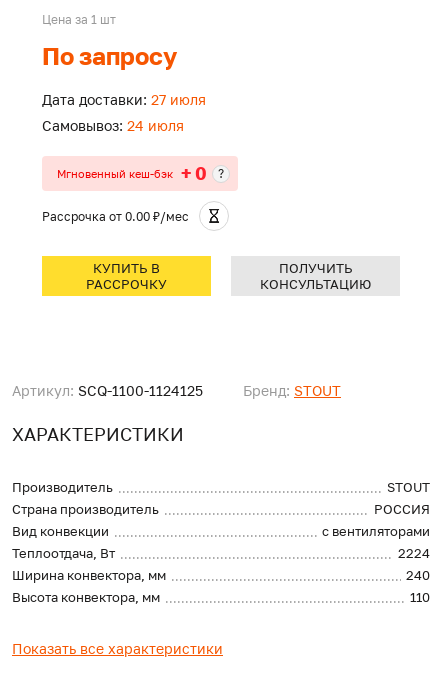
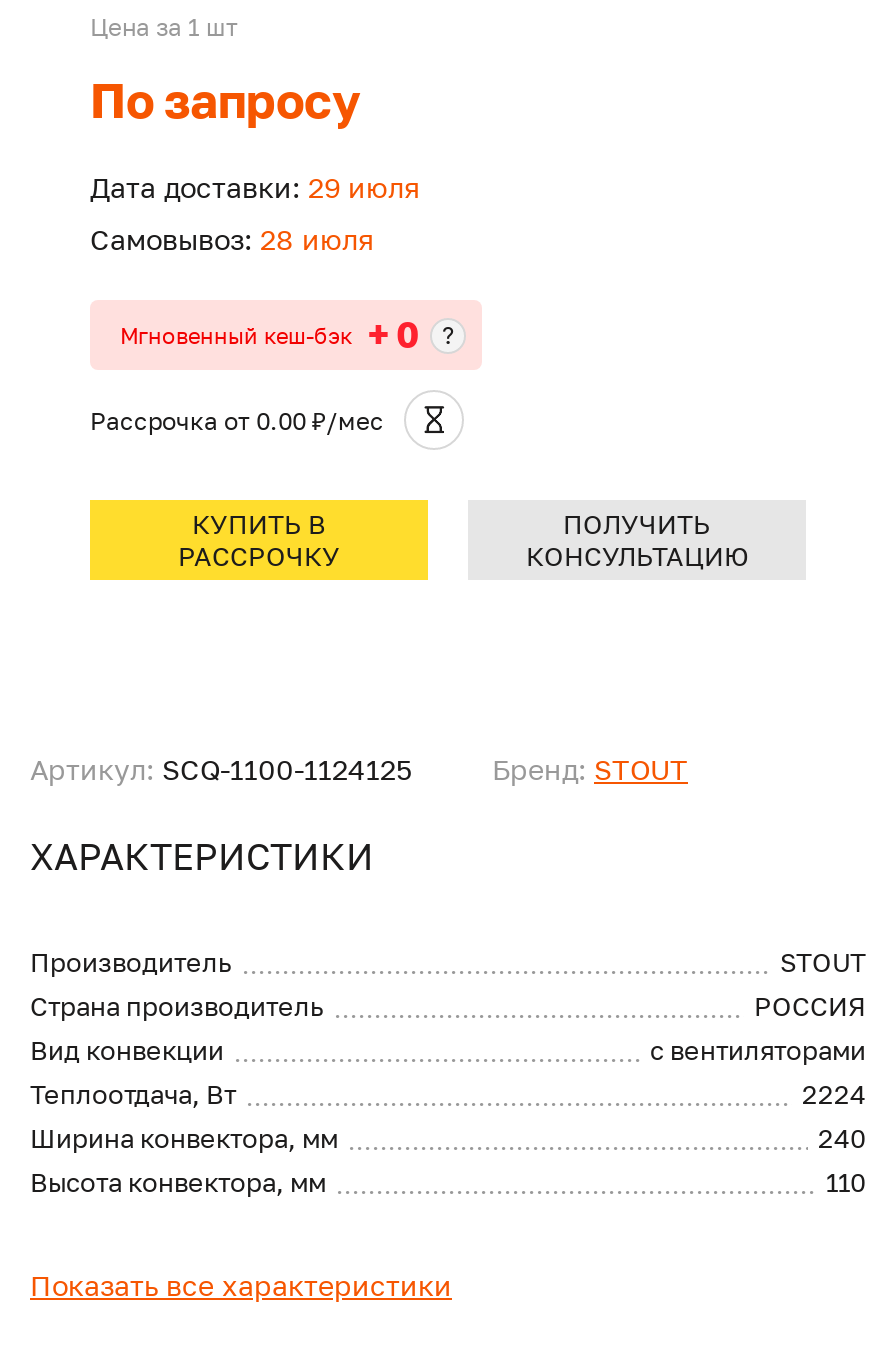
- Дата доставки: 27 июля
+ Дата доставки: 29 июля

- Самовывоз: 24 июля
+ Самовывоз: 28 июля
